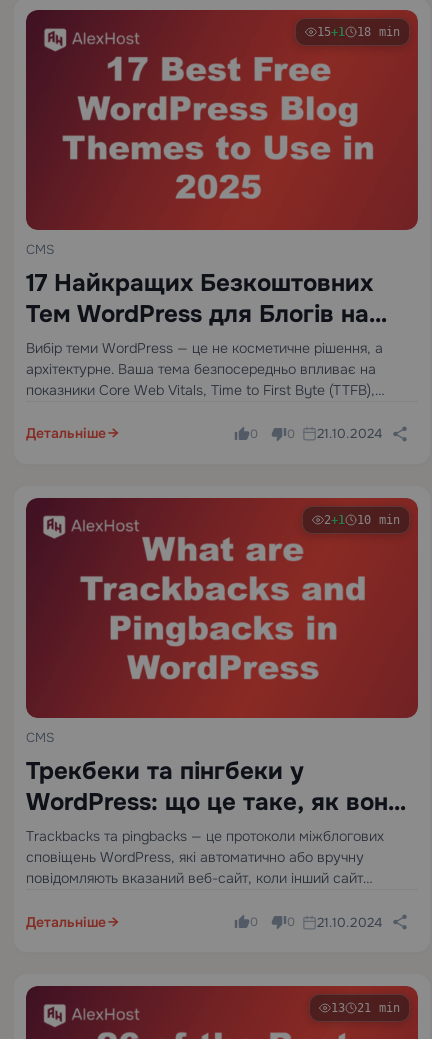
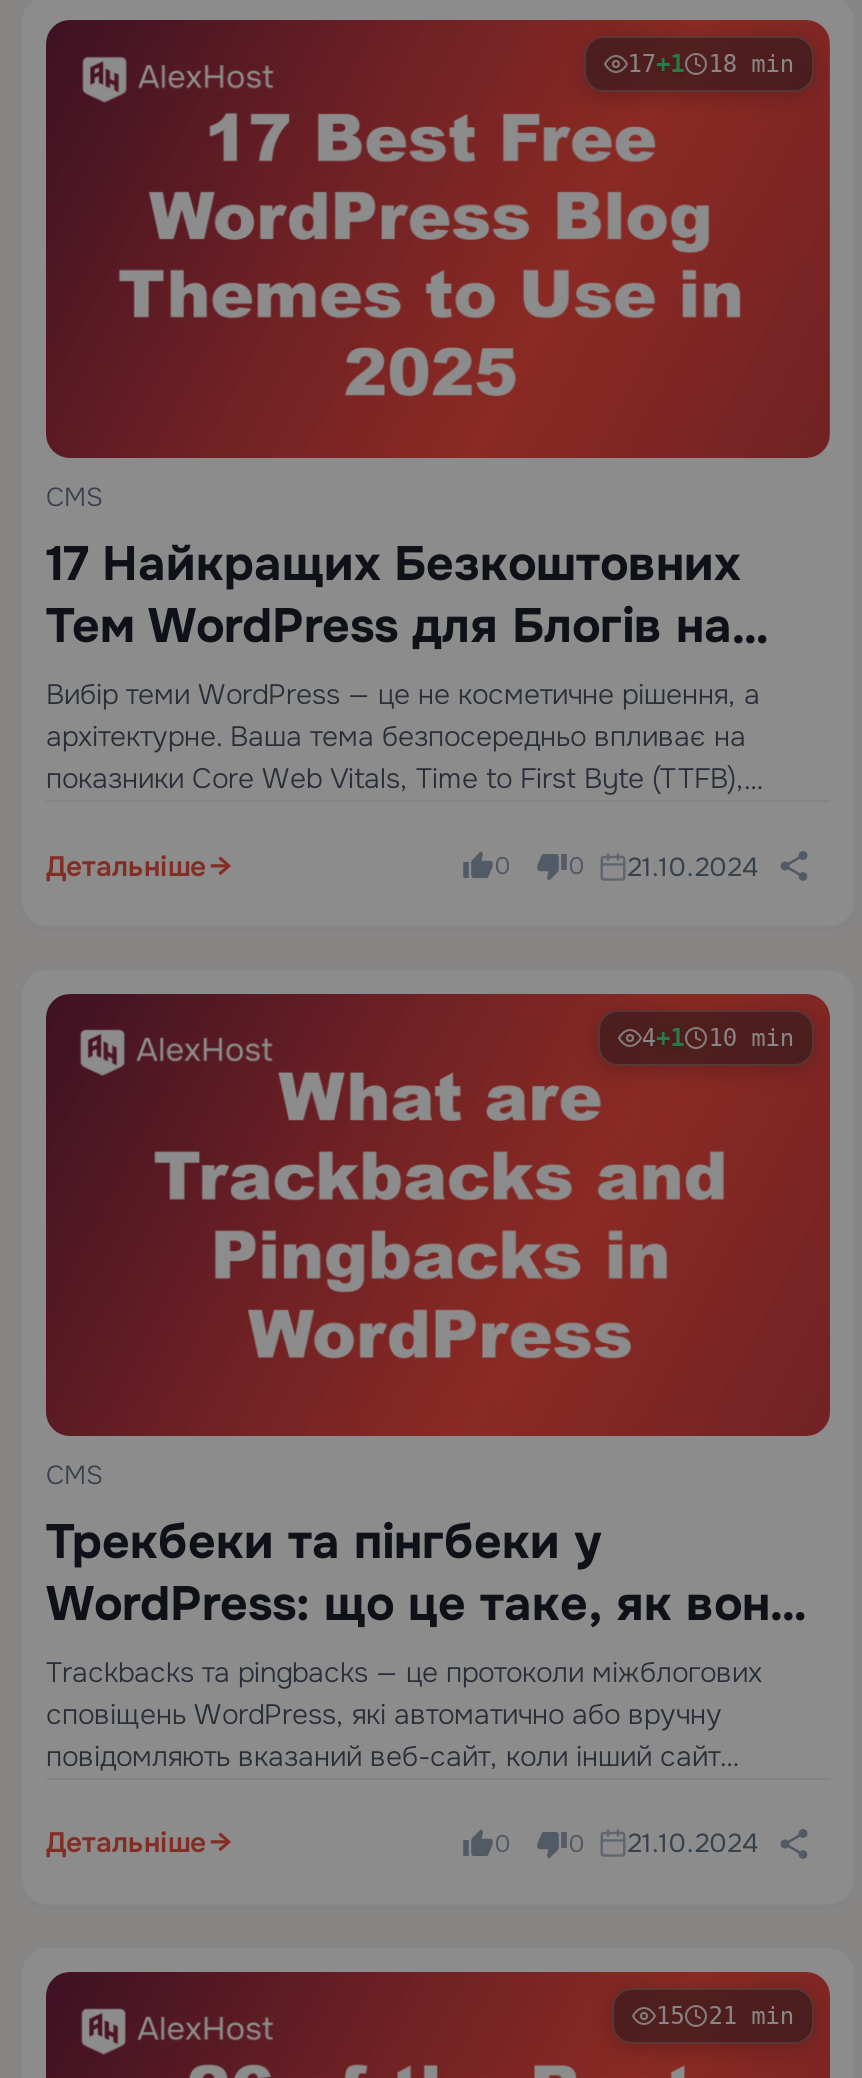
- 15+1 18 min
+ 17+1 18 min

- 2+1 10 min
+ 4+1 10 min

- 13 21 min
+ 15 21 min
